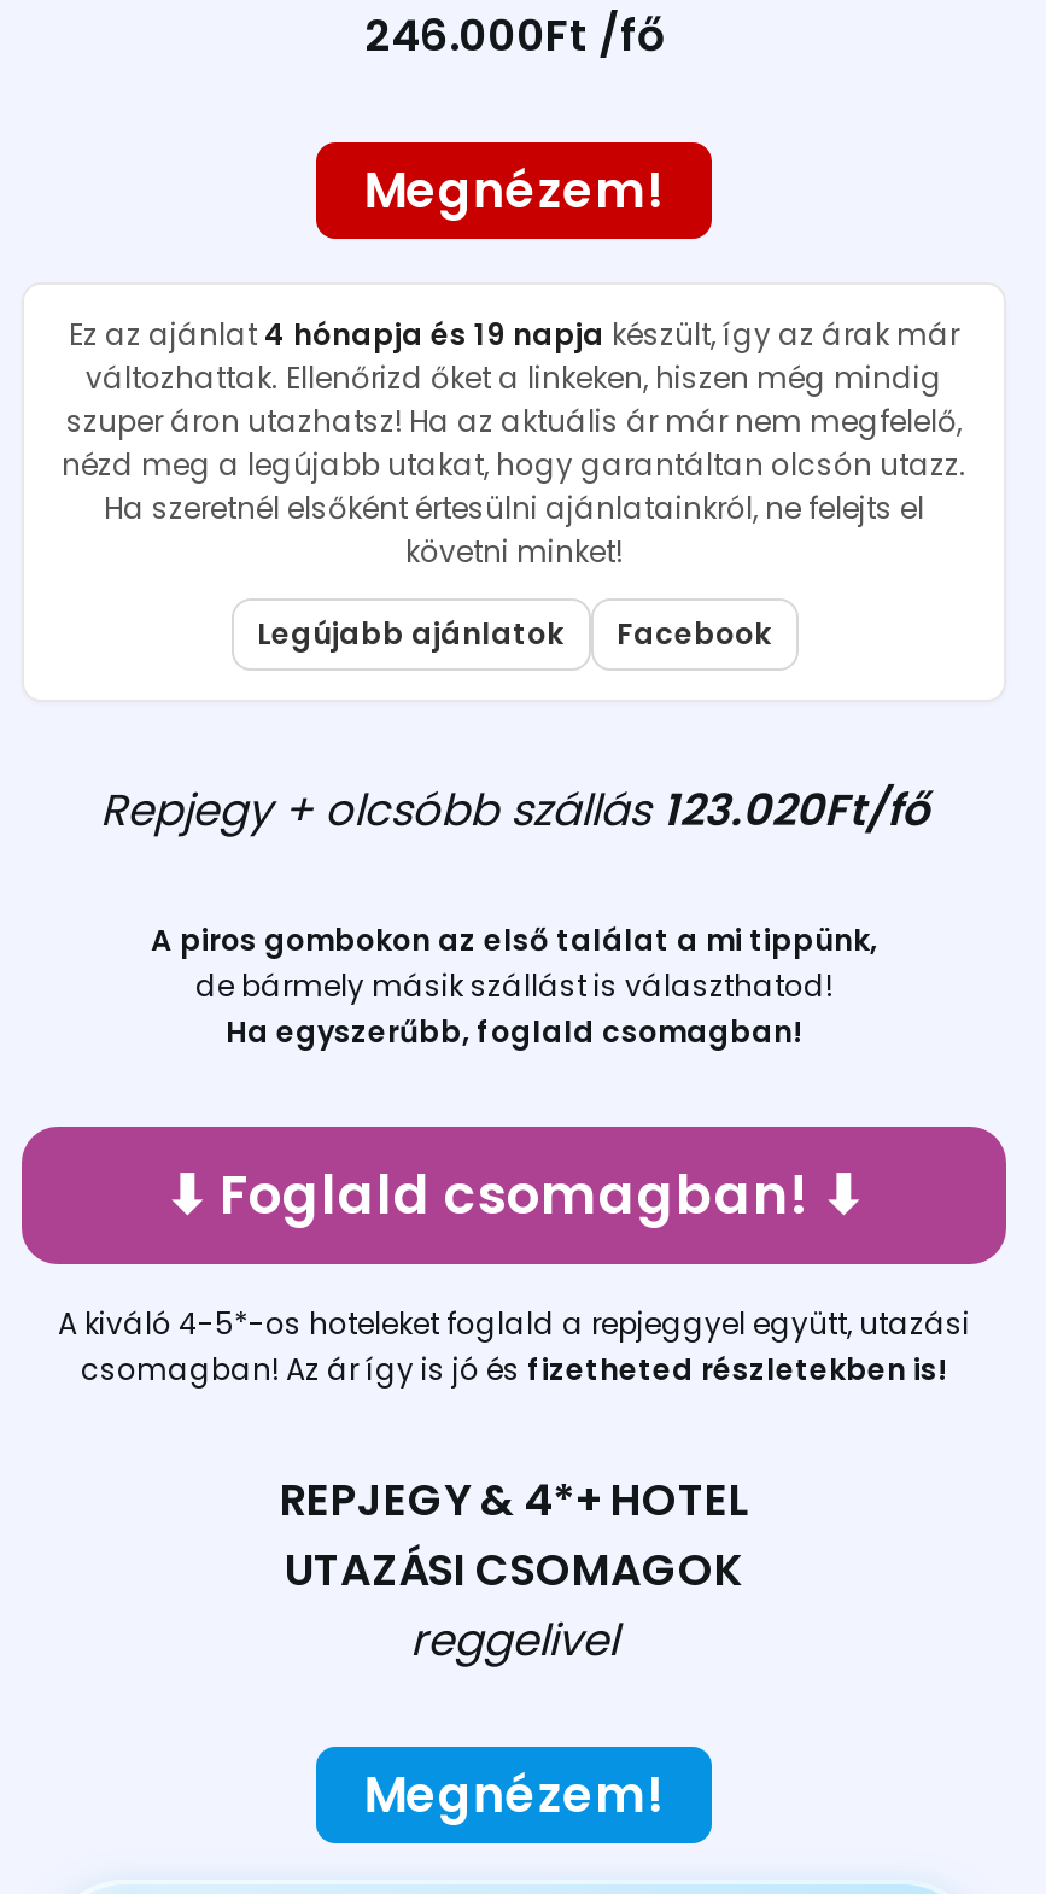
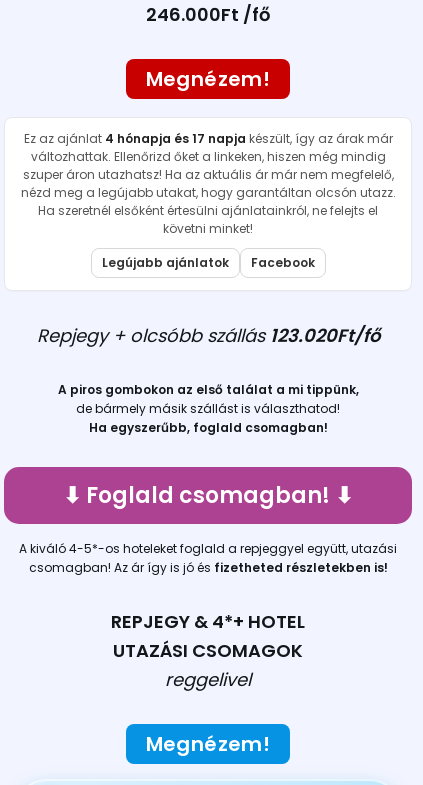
- Ez az ajánlat 4 hónapja és 19 napja készült, így az árak már
+ Ez az ajánlat 4 hónapja és 17 napja készült, így az árak már
